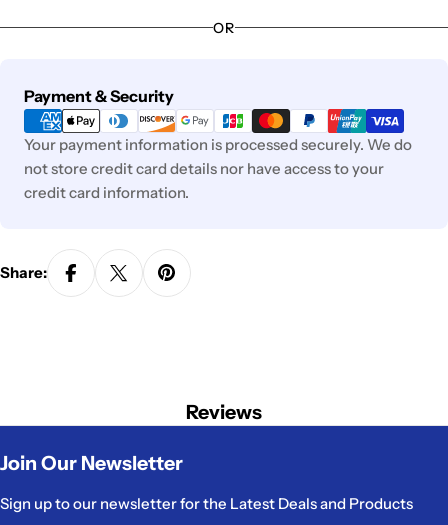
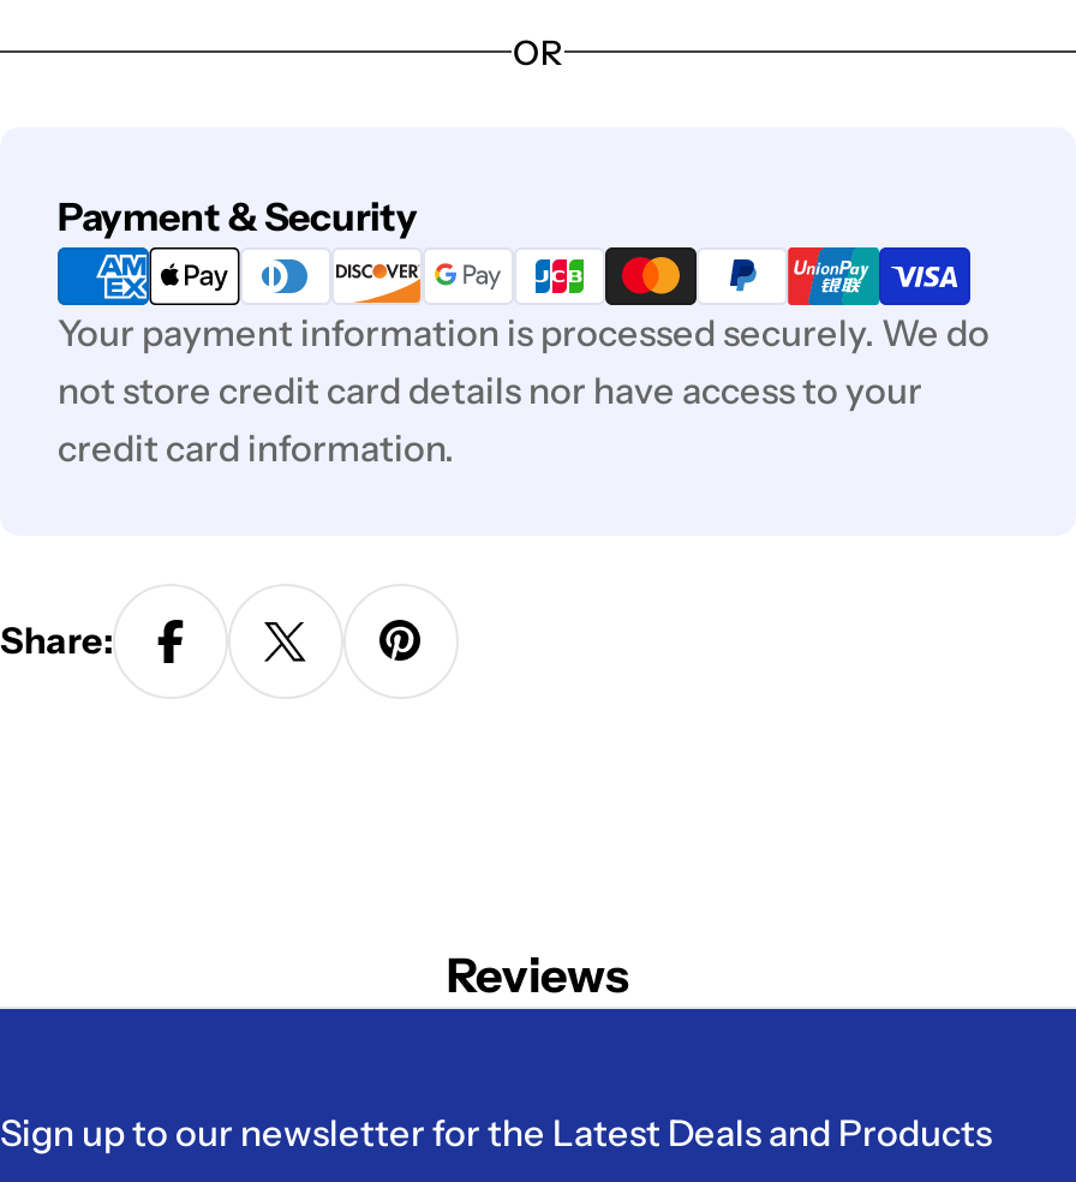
- Join Our Newsletter
